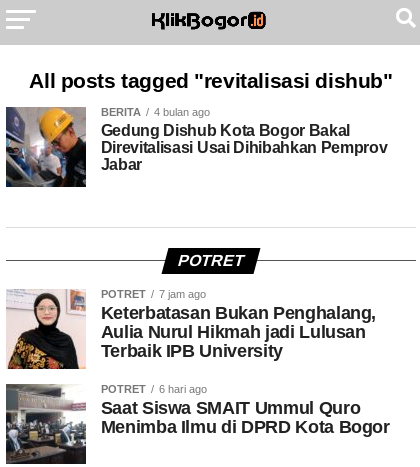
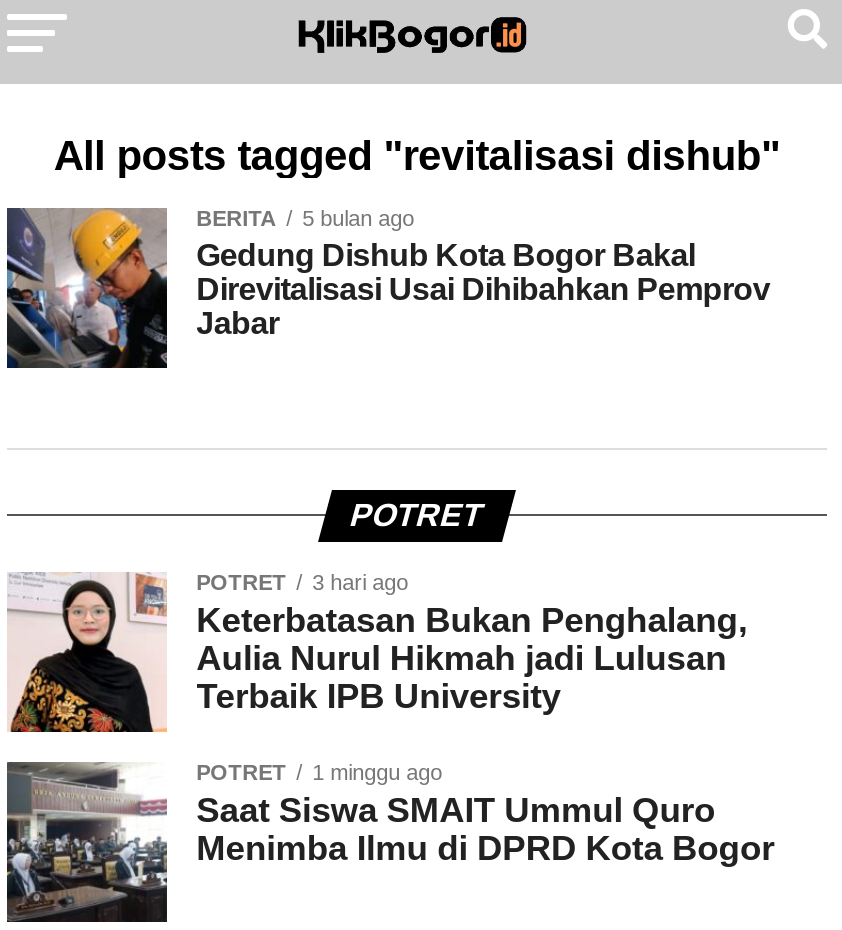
- BERITA 4 bulan ago
+ BERITA 5 bulan ago

- POTRET 7 jam ago
+ POTRET 3 hari ago

- POTRET 6 hari ago
+ POTRET 1 minggu ago
